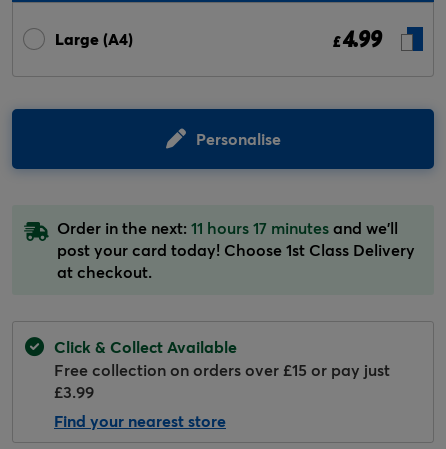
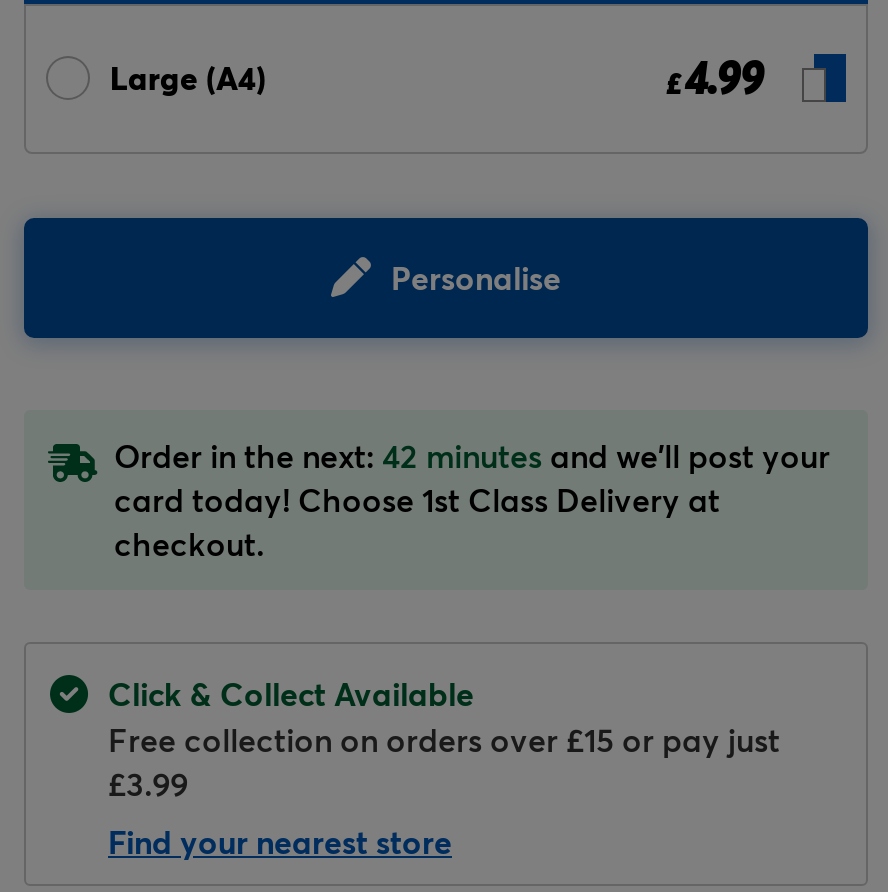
- Order in the next: 11 hours 17 minutes and we'll
- post your card today! Choose 1st Class Delivery
- at checkout.
+ Order in the next: 42 minutes and we'll post your
+ card today! Choose 1st Class Delivery at
+ checkout.
